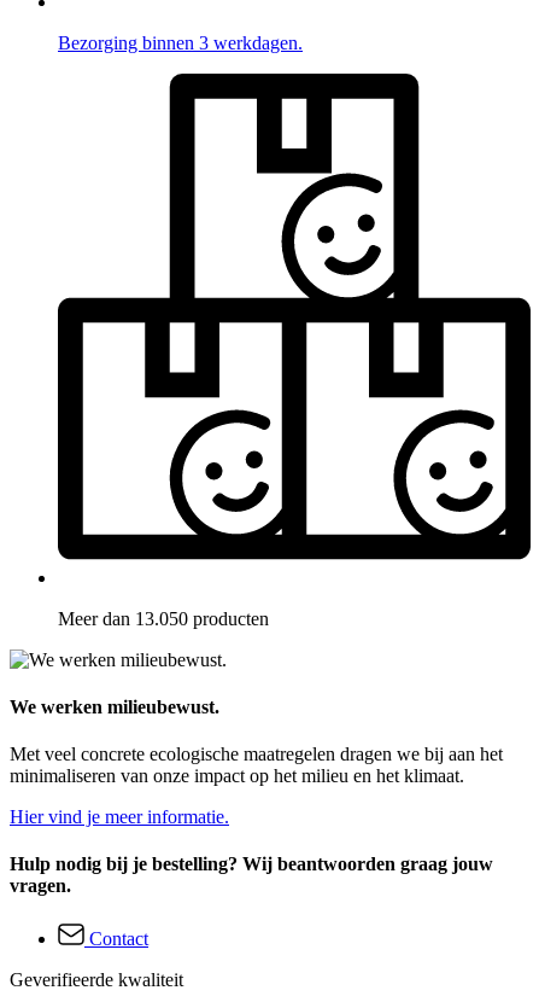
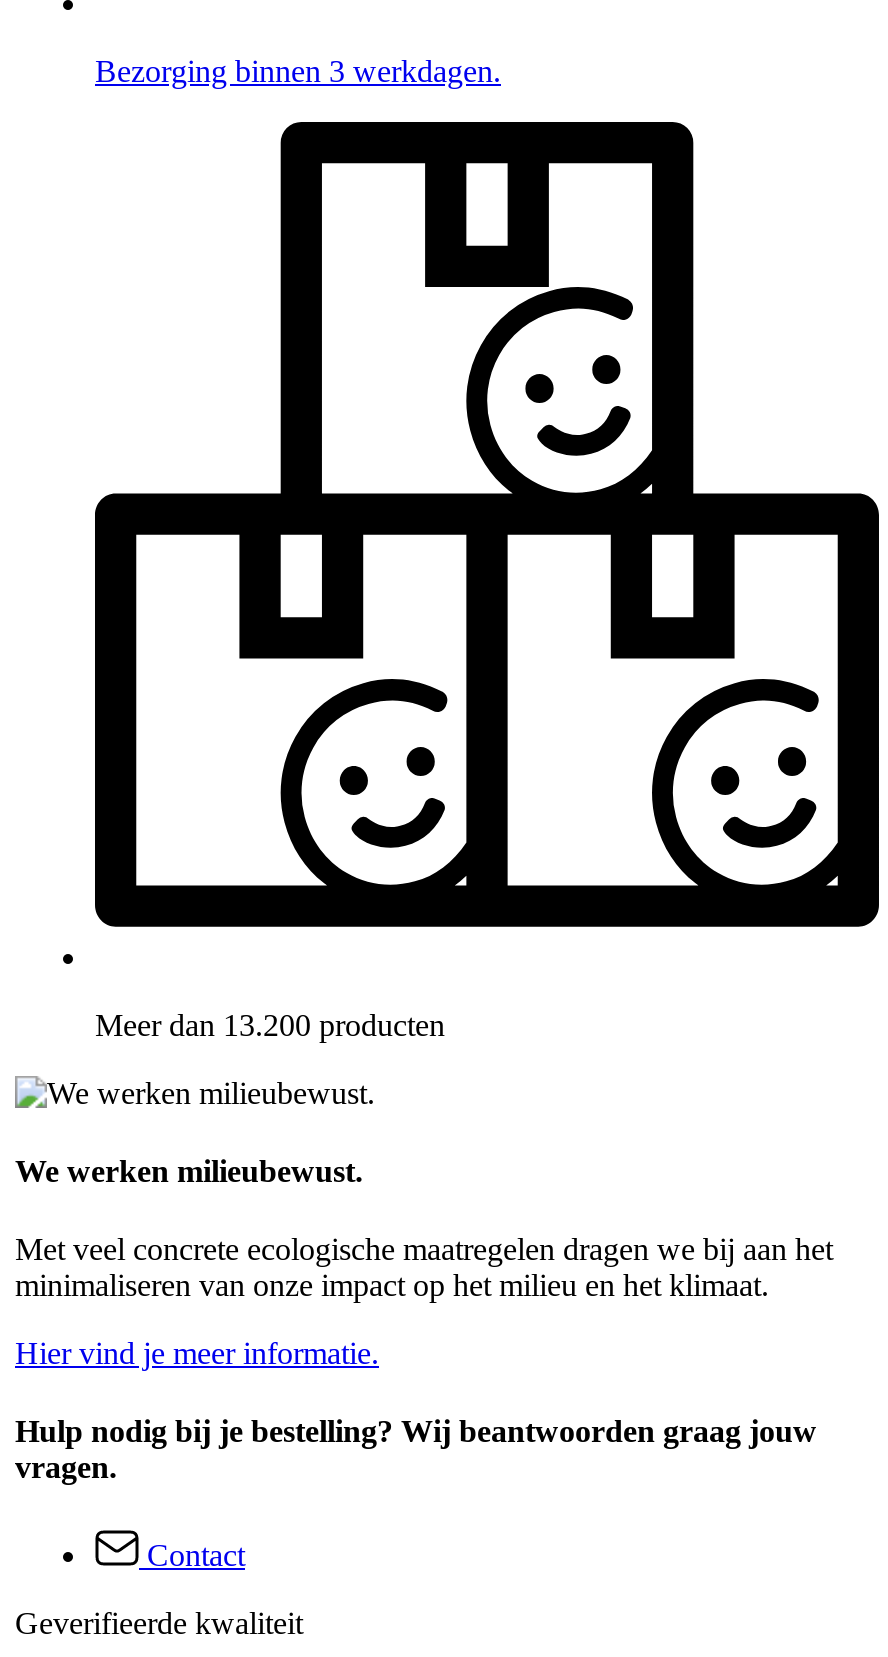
- Meer dan 13.050 producten
+ Meer dan 13.200 producten
